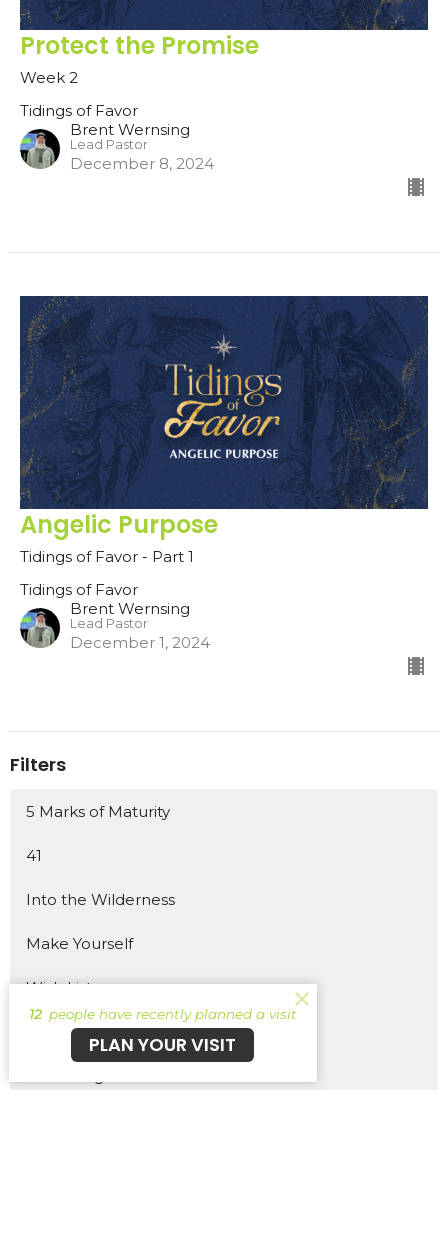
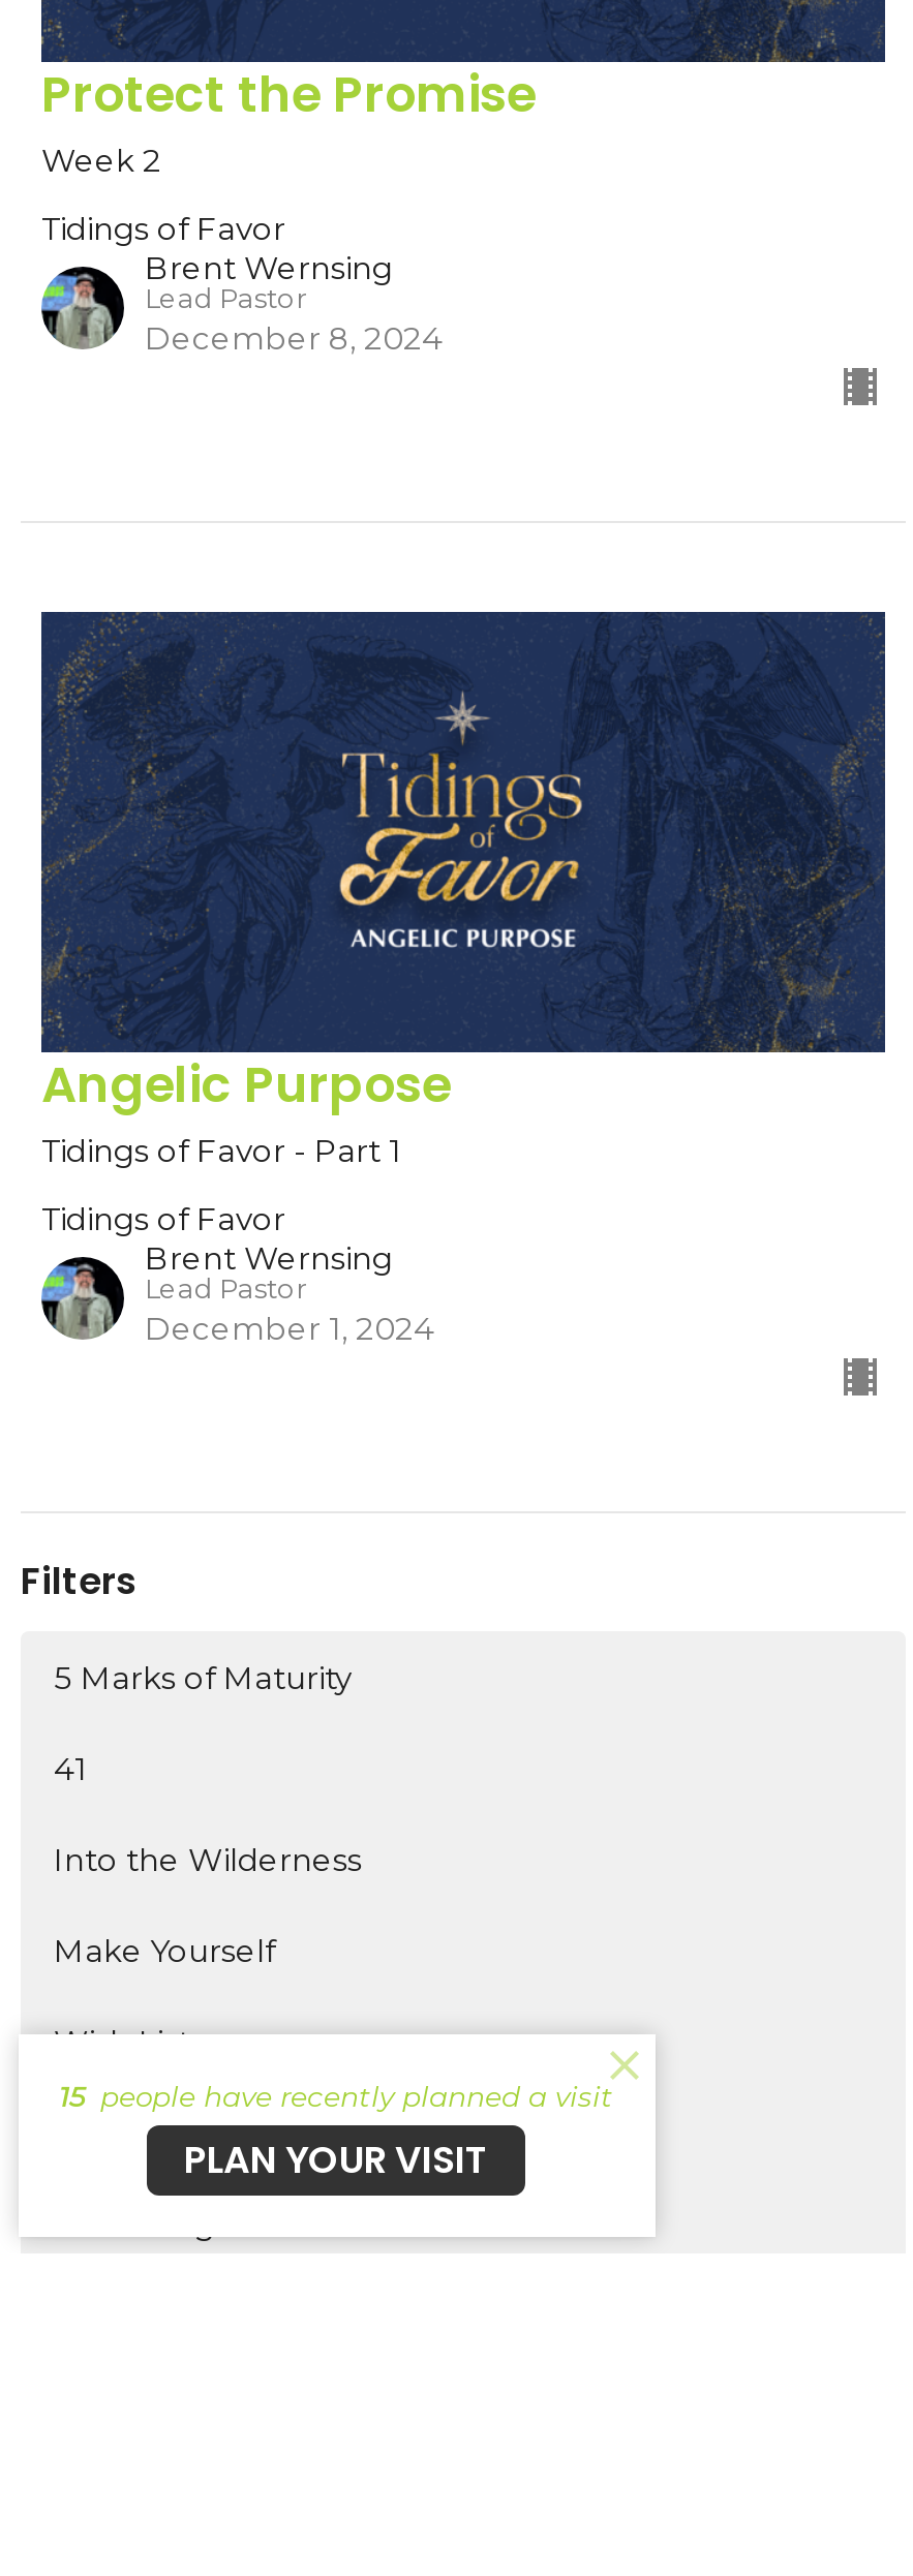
- 12 people have recently planned a visit
+ 15 people have recently planned a visit
